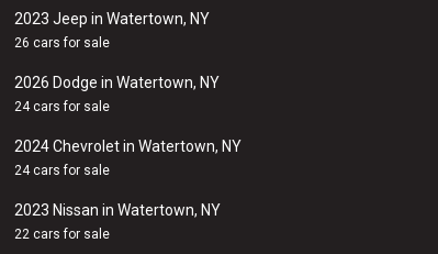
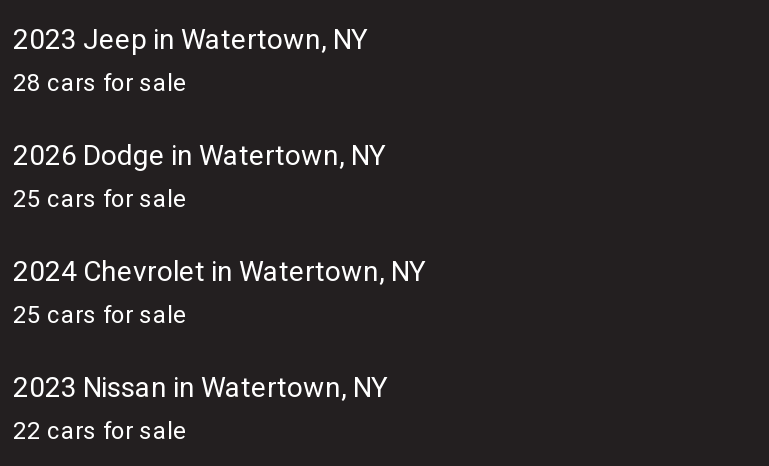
- 26 cars for sale
+ 28 cars for sale

- 24 cars for sale
+ 25 cars for sale

- 24 cars for sale
+ 25 cars for sale
